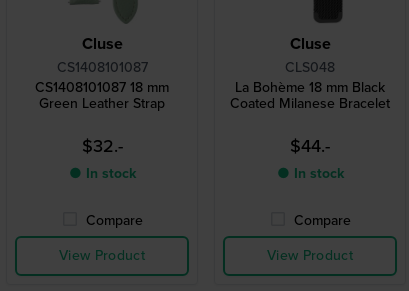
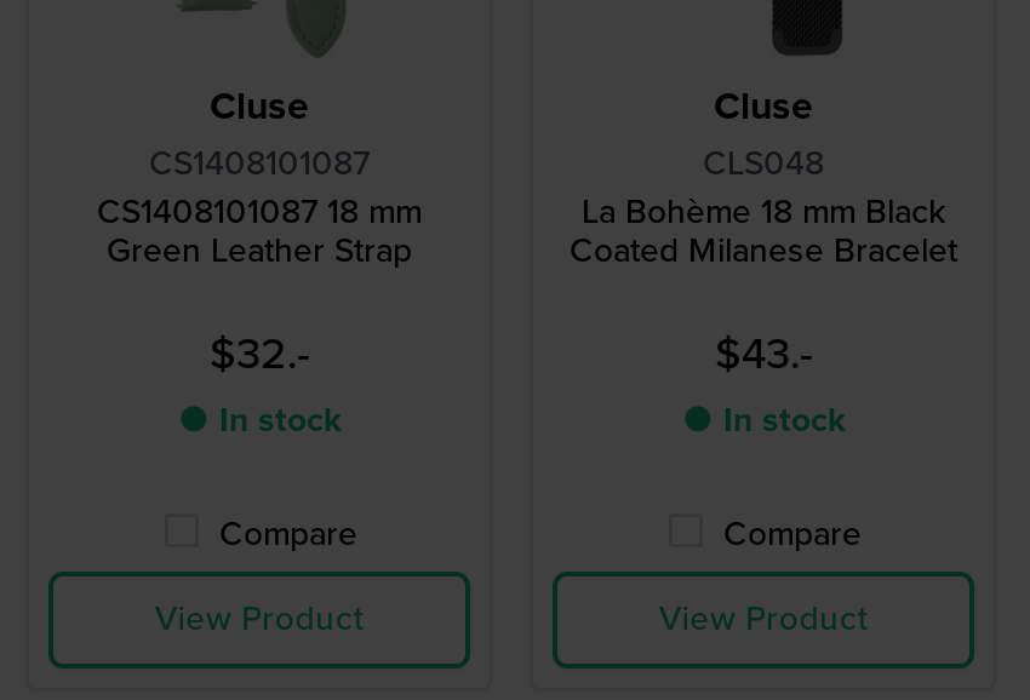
- $44.-
+ $43.-
